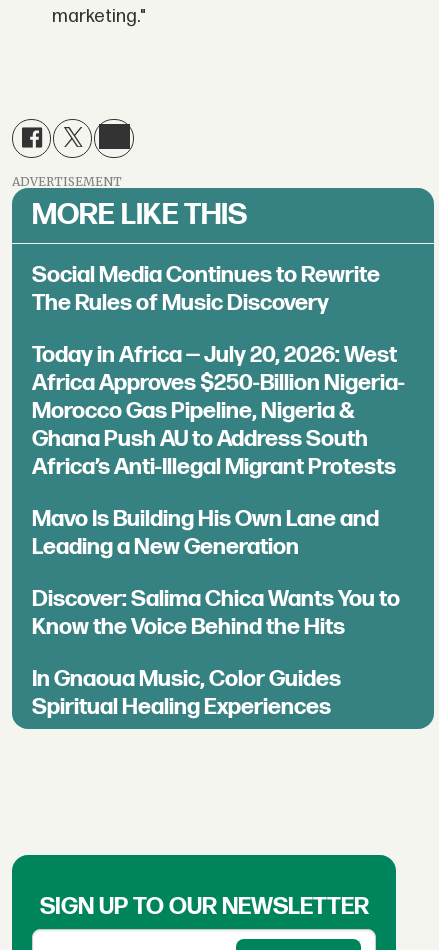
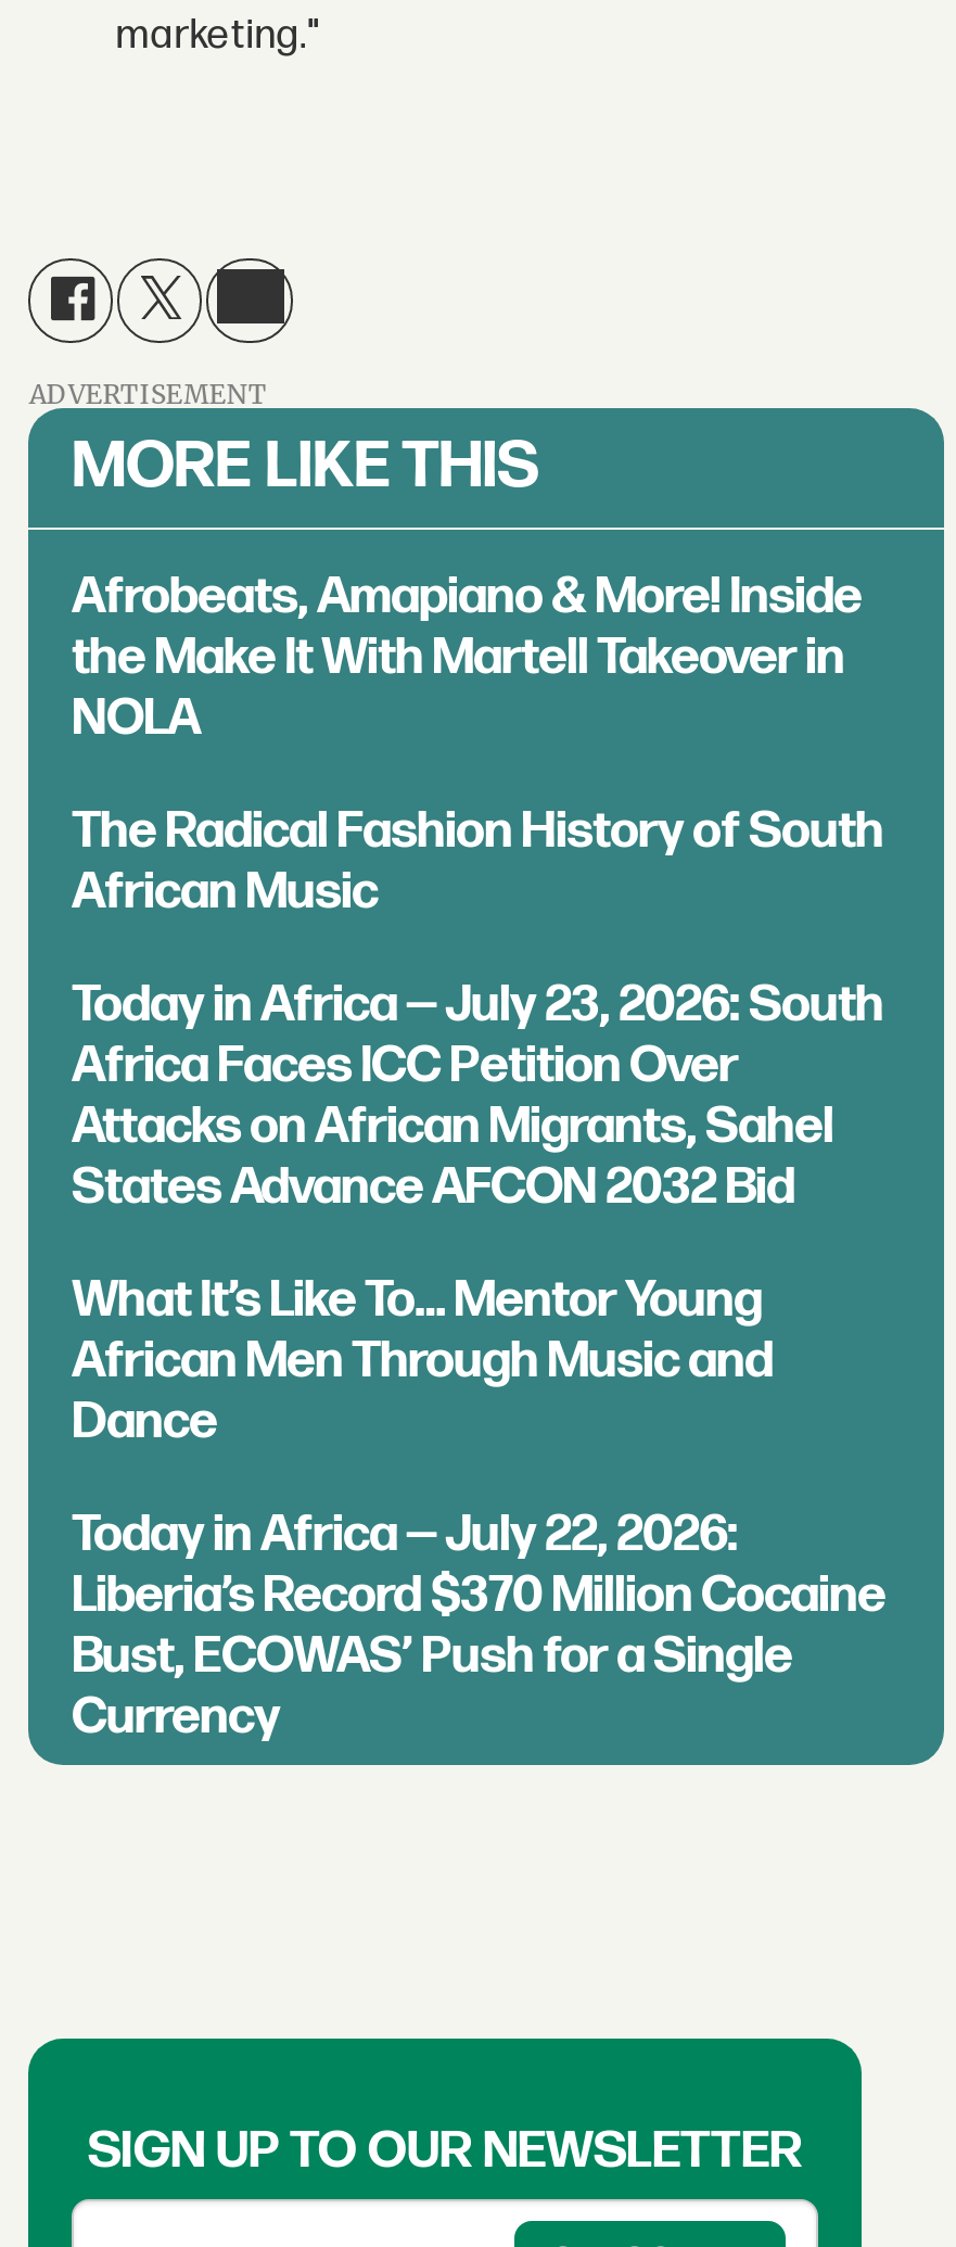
- Social Media Continues to Rewrite
- The Rules of Music Discovery
+ Afrobeats, Amapiano & More! Inside
+ the Make It With Martell Takeover in
+ NOLA

- Today in Africa — July 20, 2026: West
- Africa Approves $250-Billion Nigeria-
- Morocco Gas Pipeline, Nigeria &
- Ghana Push AU to Address South
- Africa’s Anti-Illegal Migrant Protests
+ The Radical Fashion History of South
+ African Music

- Mavo Is Building His Own Lane and
- Leading a New Generation
+ Today in Africa — July 23, 2026: South
+ Africa Faces ICC Petition Over
+ Attacks on African Migrants, Sahel
+ States Advance AFCON 2032 Bid

- Discover: Salima Chica Wants You to
- Know the Voice Behind the Hits
+ What It’s Like To… Mentor Young
+ African Men Through Music and
+ Dance

- In Gnaoua Music, Color Guides
- Spiritual Healing Experiences
+ Today in Africa — July 22, 2026:
+ Liberia’s Record $370 Million Cocaine
+ Bust, ECOWAS’ Push for a Single
+ Currency
